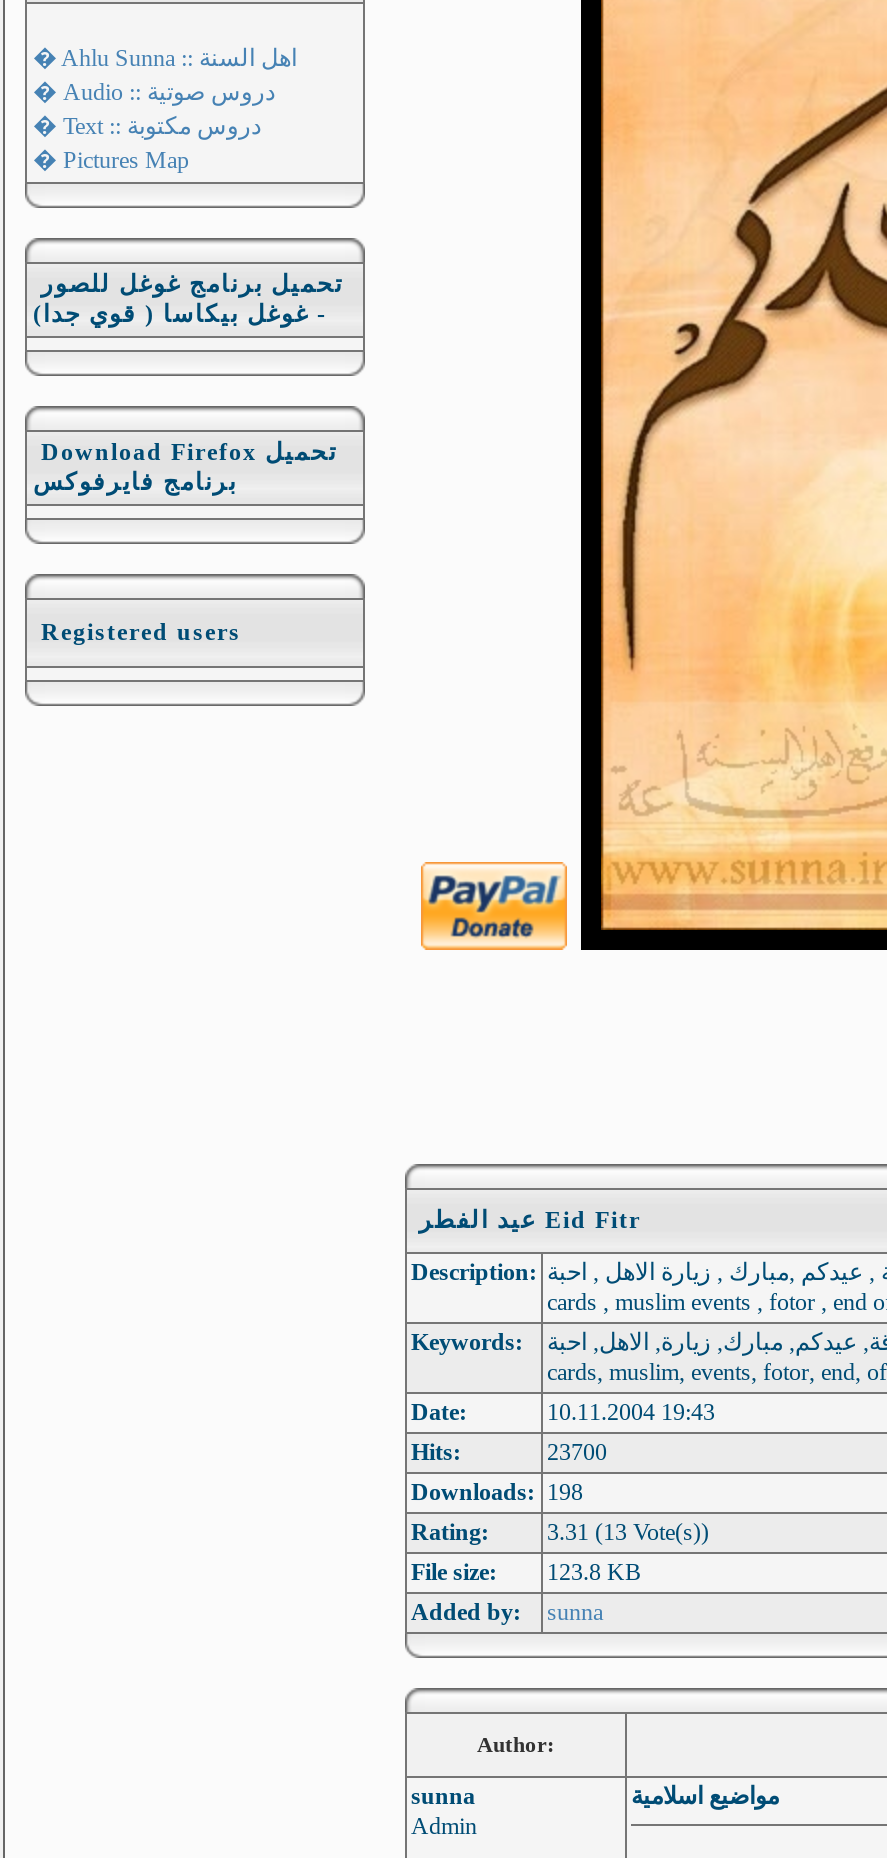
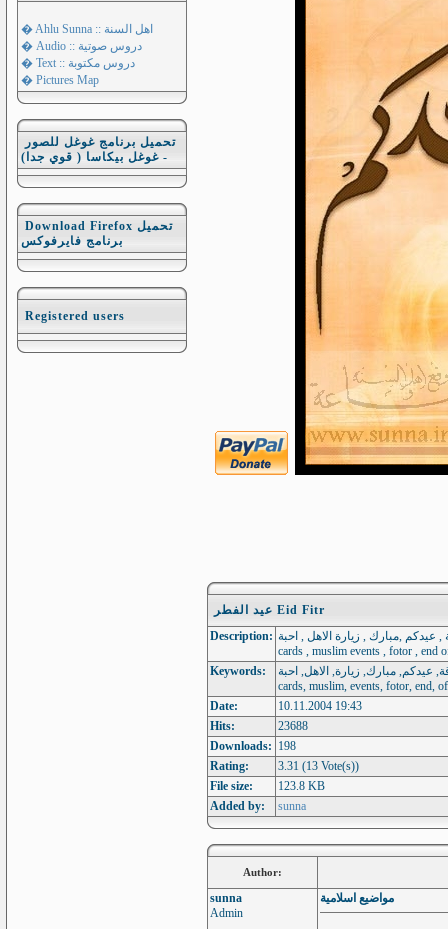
- 23700
+ 23688
